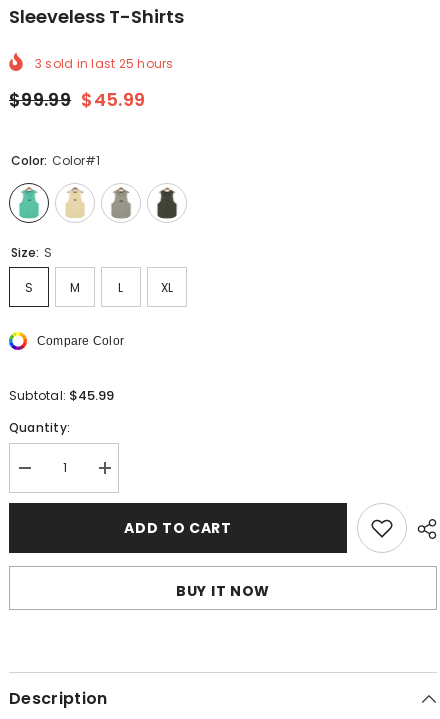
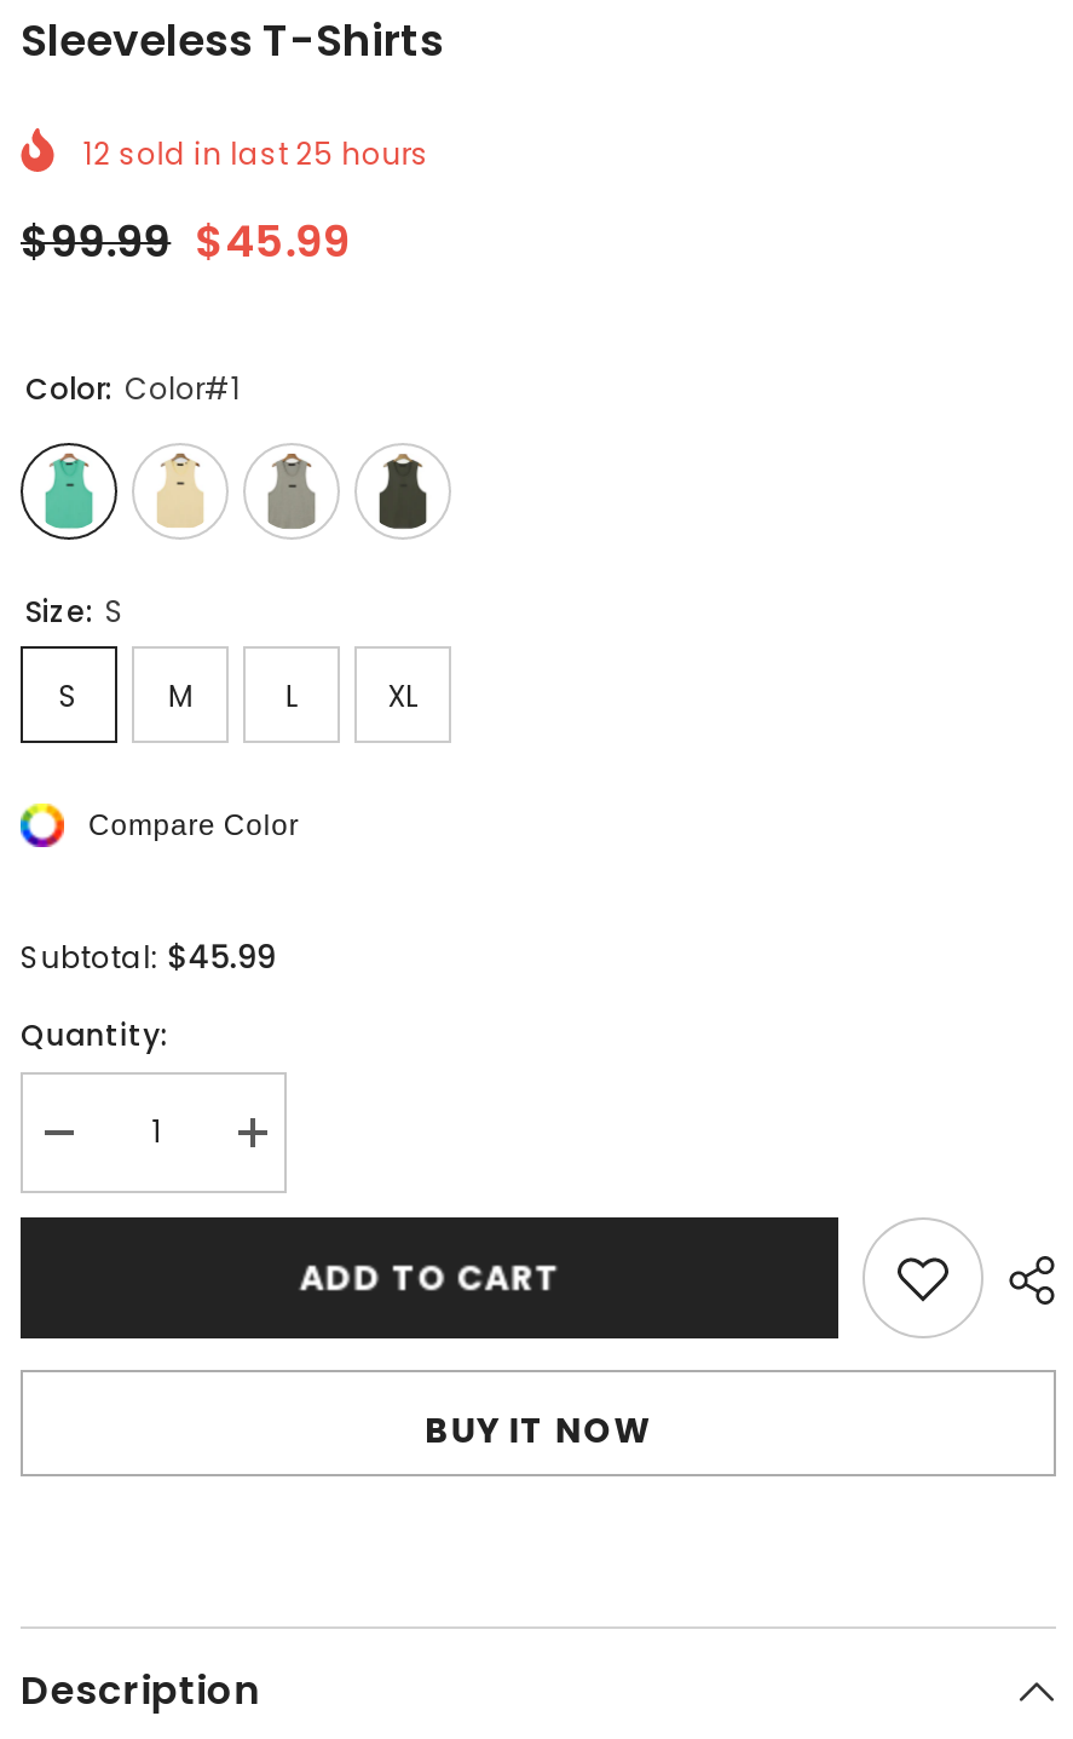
- 3 sold in last 25 hours
+ 12 sold in last 25 hours
